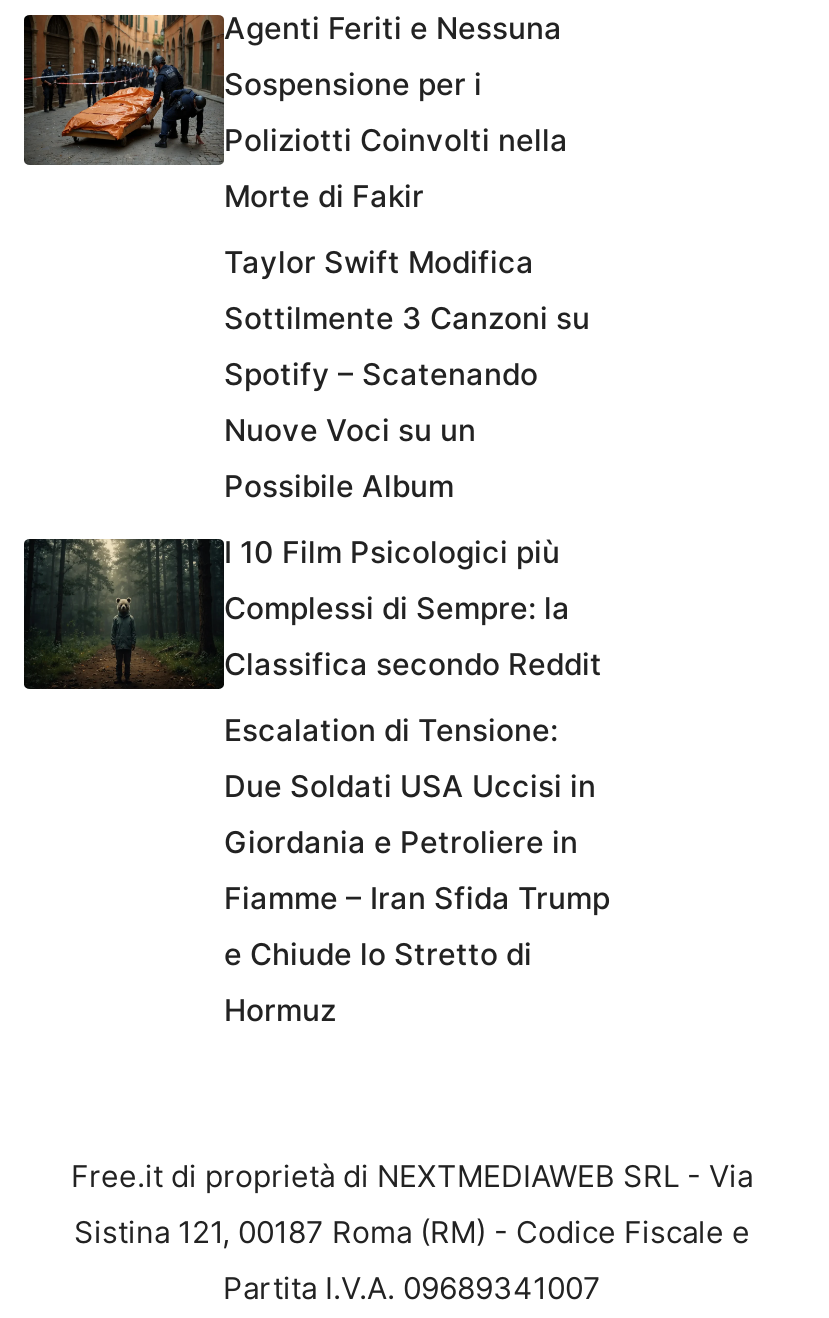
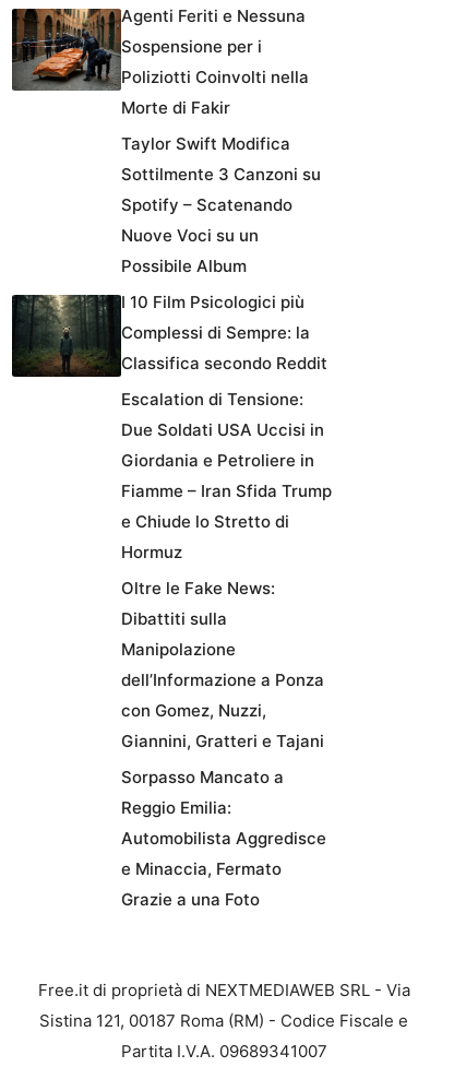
+ Oltre le Fake News:
+ Dibattiti sulla
+ Manipolazione
+ dell’Informazione a Ponza
+ con Gomez, Nuzzi,
+ Giannini, Gratteri e Tajani
+ Sorpasso Mancato a
+ Reggio Emilia:
+ Automobilista Aggredisce
+ e Minaccia, Fermato
+ Grazie a una Foto
